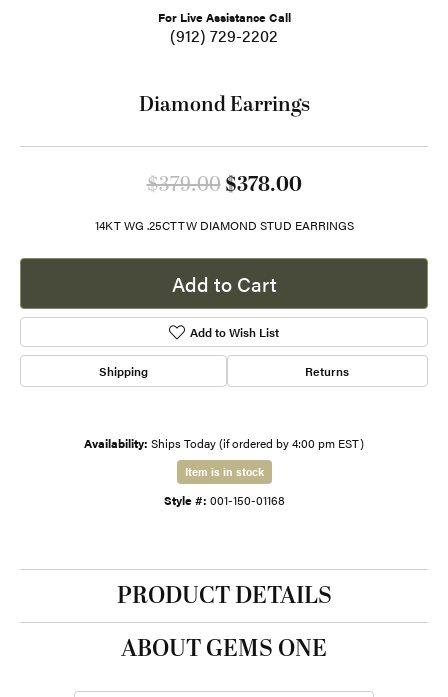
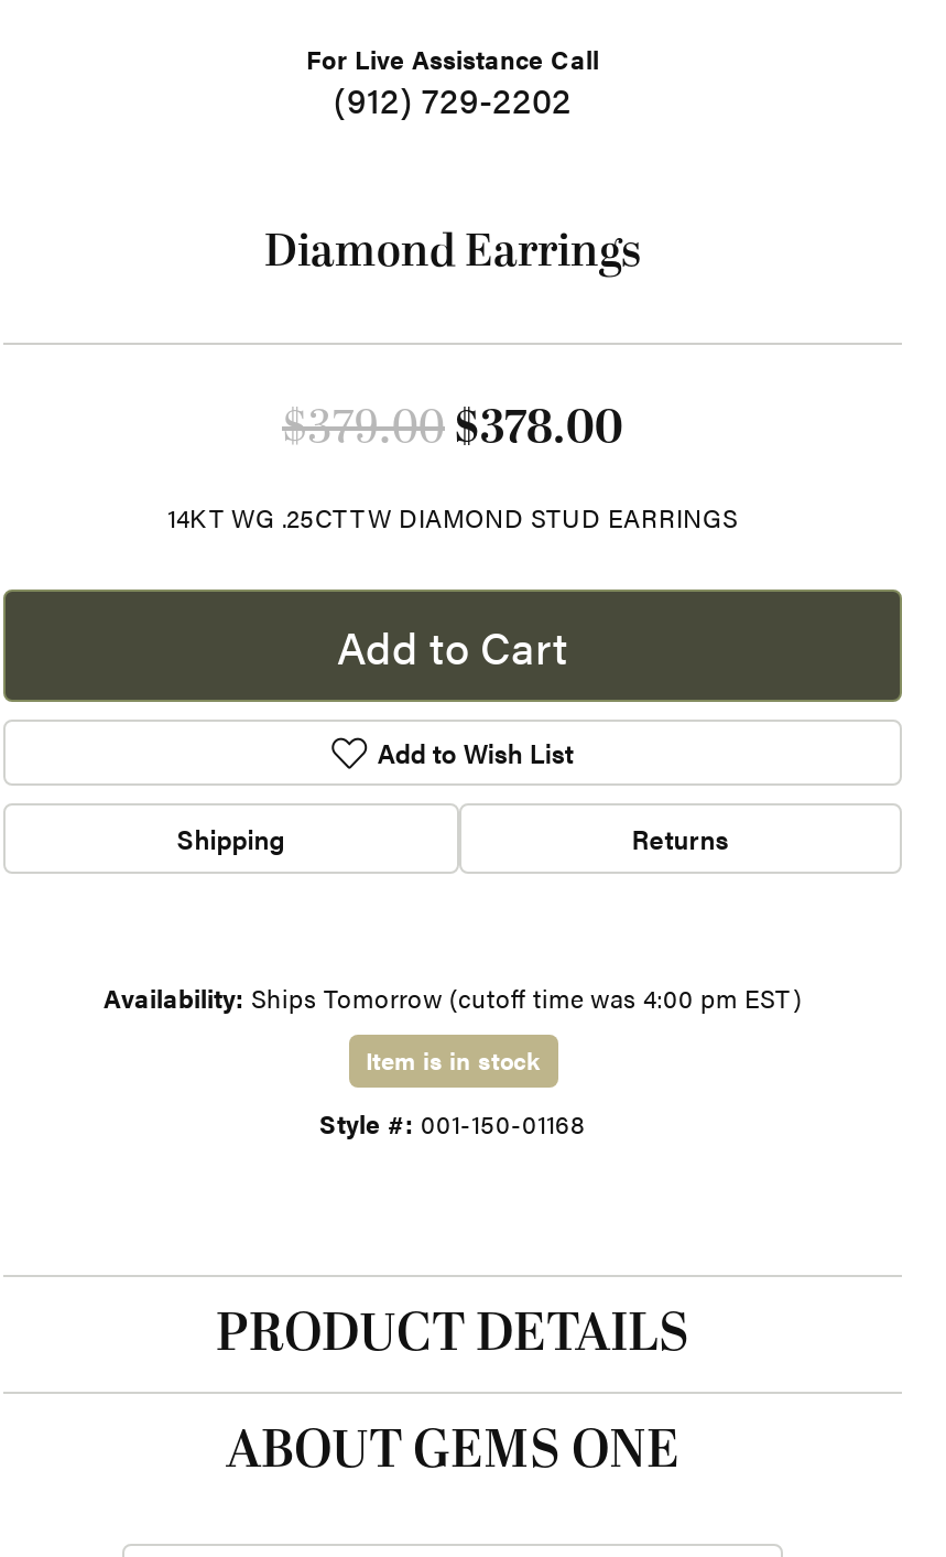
- Availability: Ships Today (if ordered by 4:00 pm EST)
+ Availability: Ships Tomorrow (cutoff time was 4:00 pm EST)
